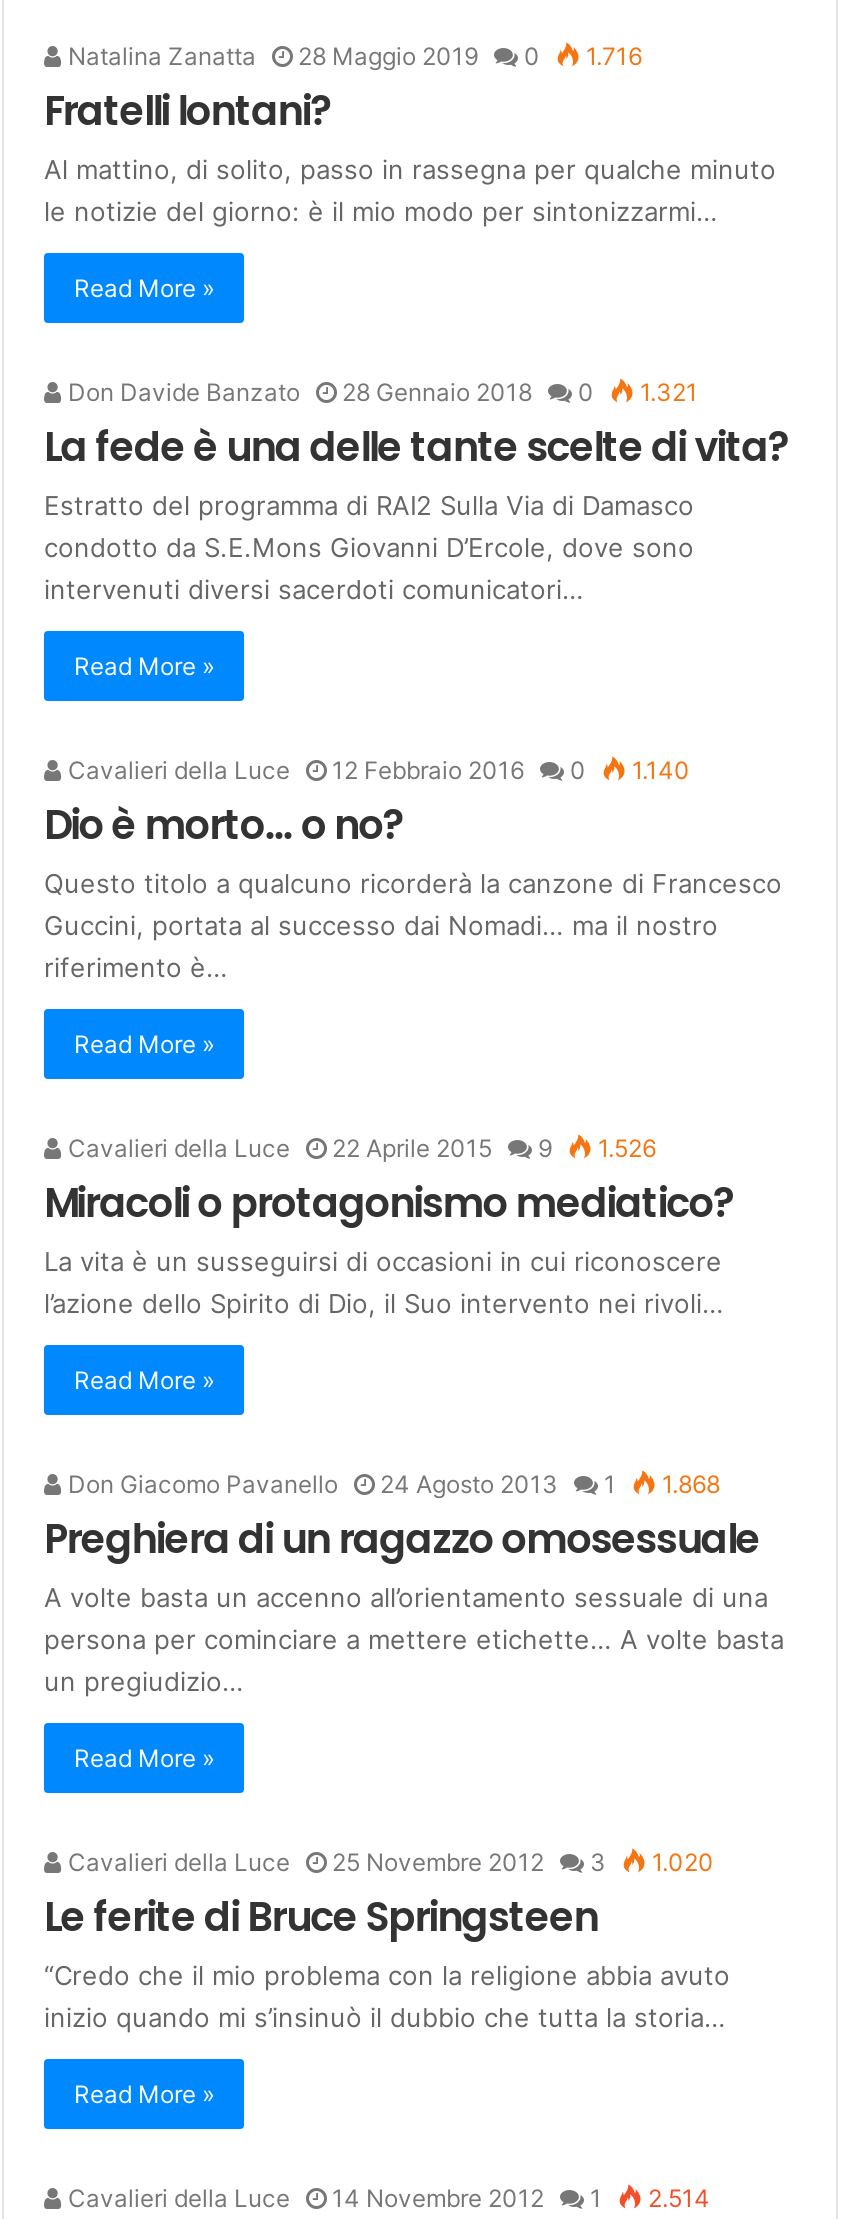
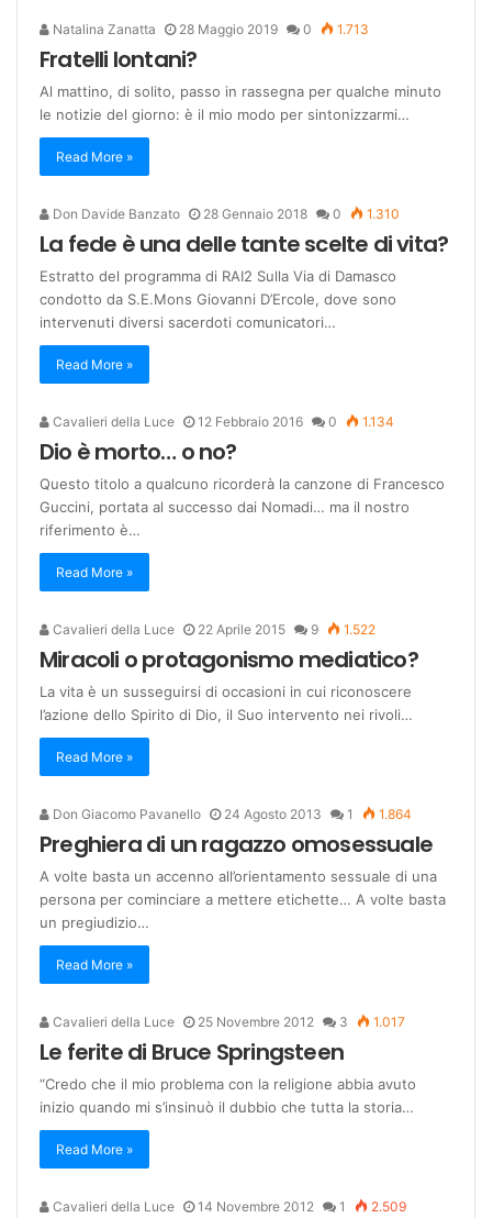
- Natalina Zanatta 28 Maggio 2019 0 1.716
+ Natalina Zanatta 28 Maggio 2019 0 1.713

- Don Davide Banzato 28 Gennaio 2018 0 1.321
+ Don Davide Banzato 28 Gennaio 2018 0 1.310

- Cavalieri della Luce 12 Febbraio 2016 0 1.140
+ Cavalieri della Luce 12 Febbraio 2016 0 1.134

- Cavalieri della Luce 22 Aprile 2015 9 1.526
+ Cavalieri della Luce 22 Aprile 2015 9 1.522

- Don Giacomo Pavanello 24 Agosto 2013 1 1.868
+ Don Giacomo Pavanello 24 Agosto 2013 1 1.864

- Cavalieri della Luce 25 Novembre 2012 3 1.020
+ Cavalieri della Luce 25 Novembre 2012 3 1.017

- Cavalieri della Luce 14 Novembre 2012 1 2.514
+ Cavalieri della Luce 14 Novembre 2012 1 2.509
